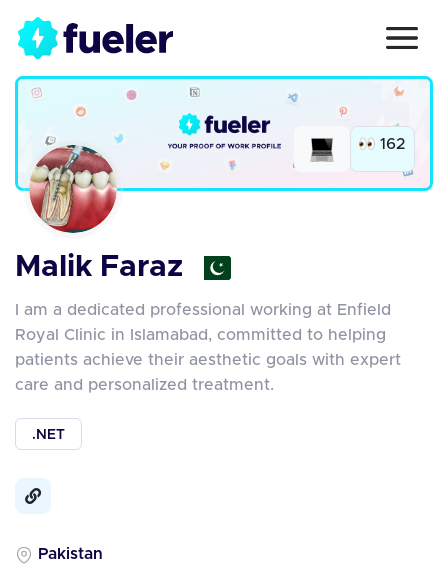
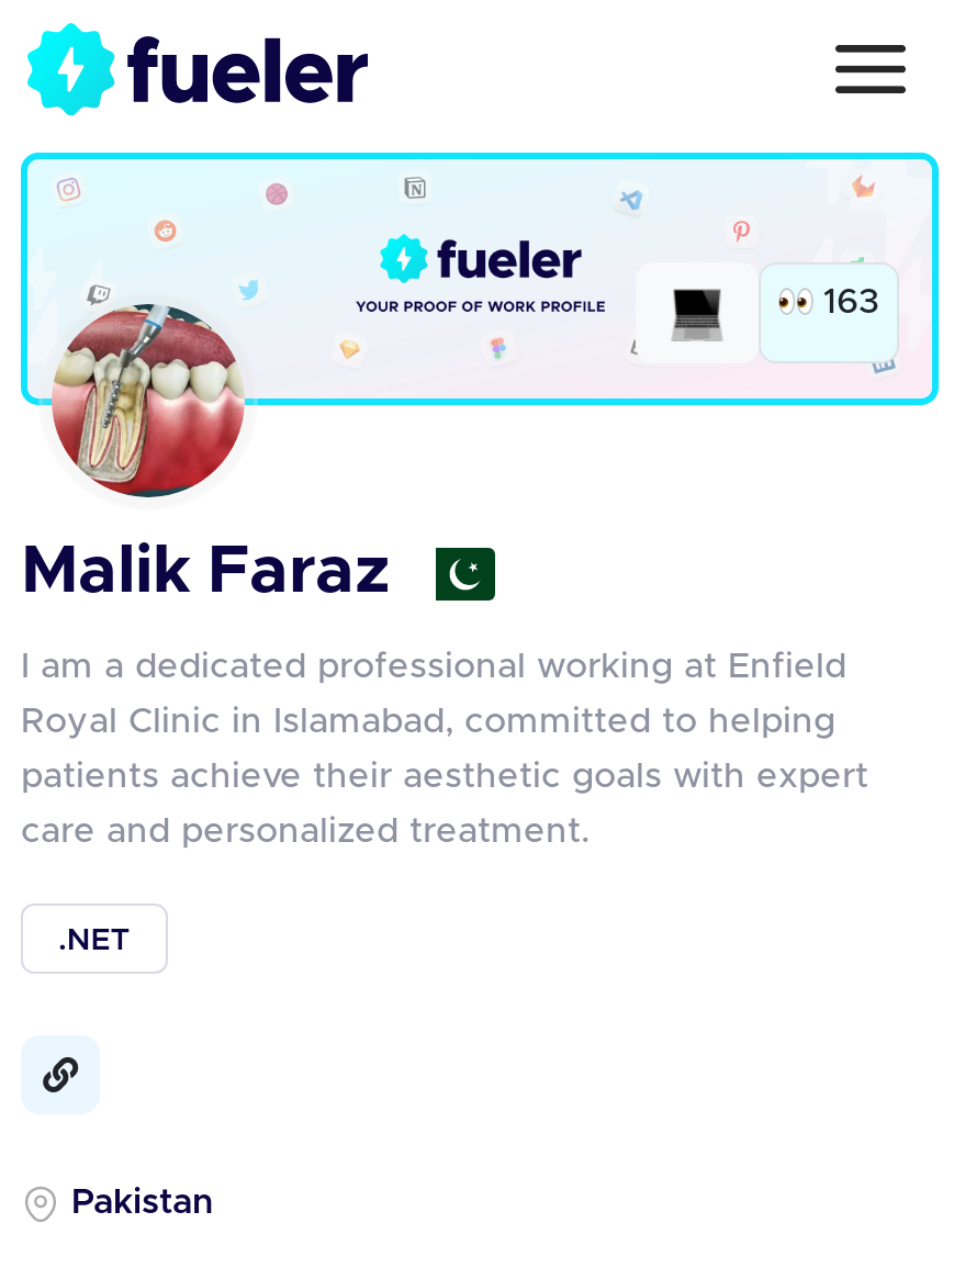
- 162
+ 163
